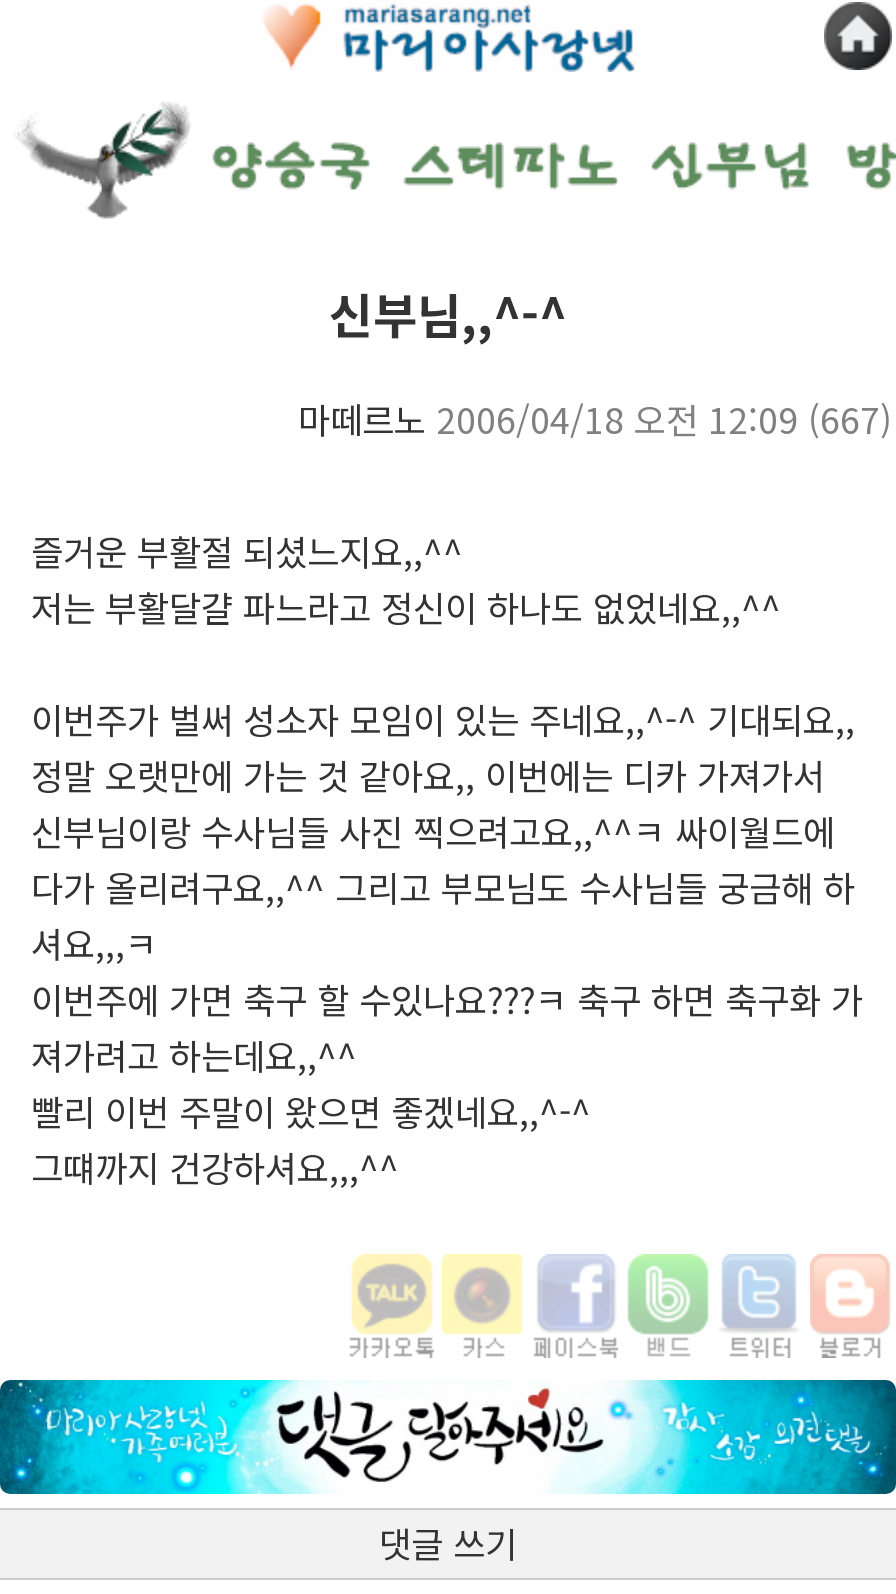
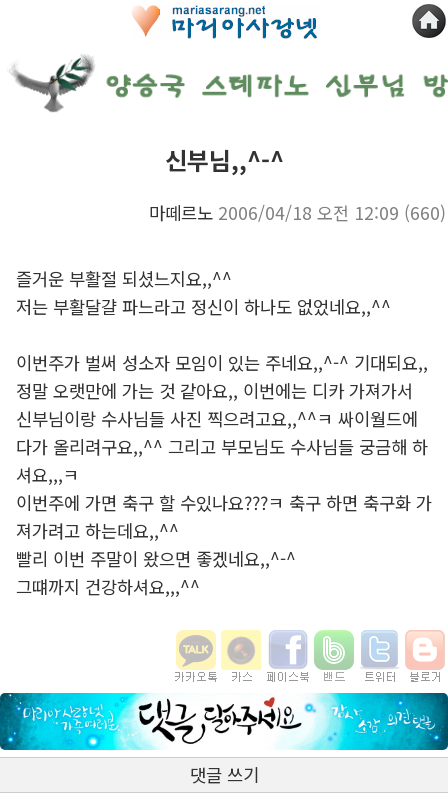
- 마떼르노 2006/04/18 오전 12:09 (667)
+ 마떼르노 2006/04/18 오전 12:09 (660)
